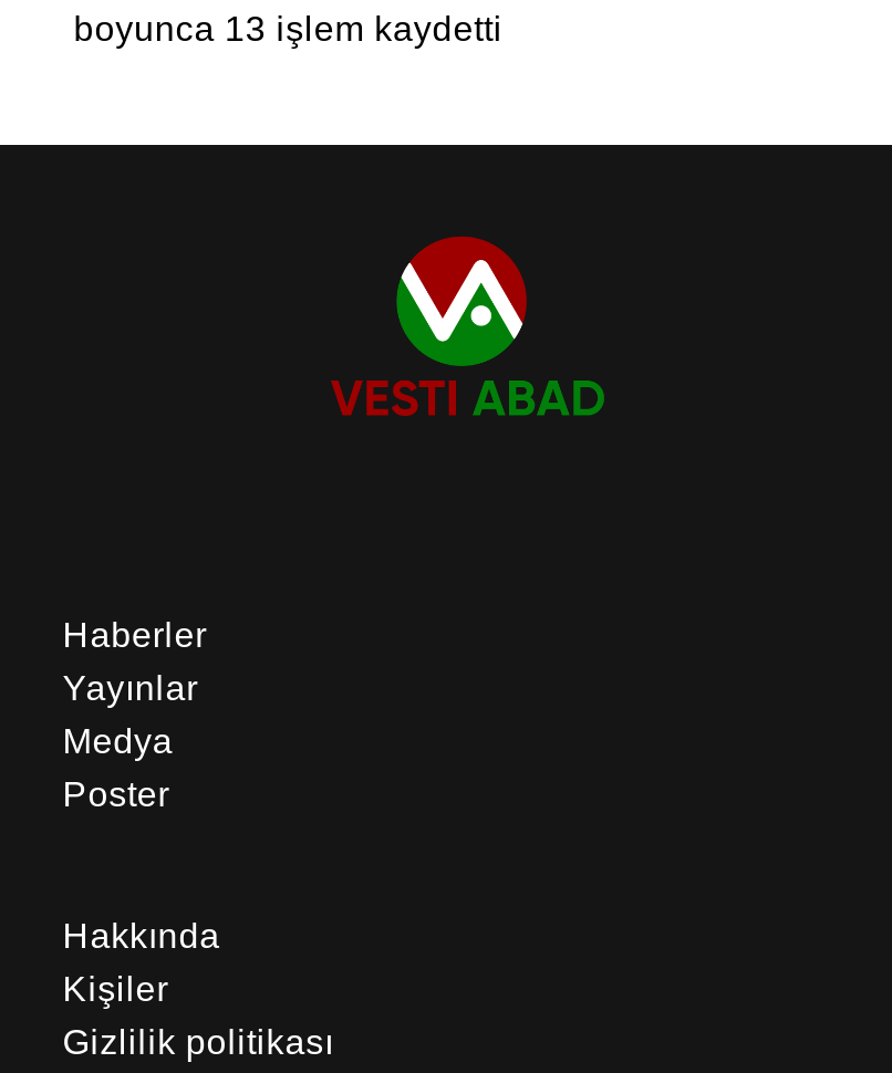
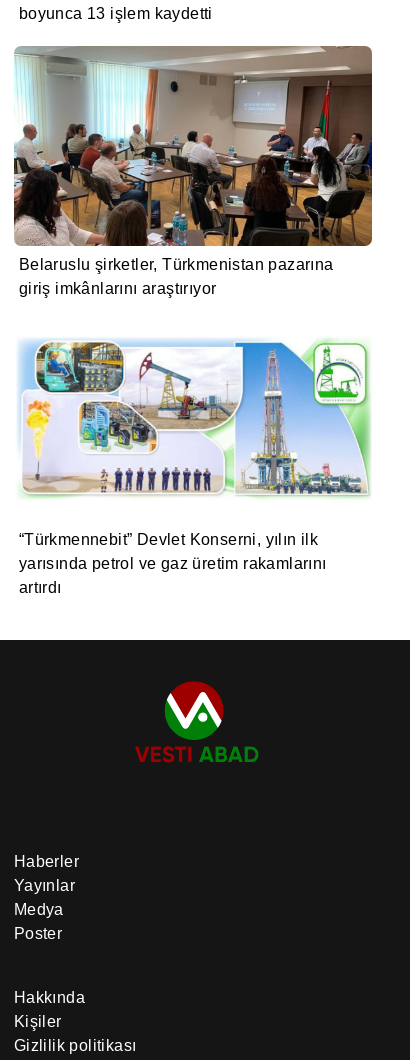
+ [image]
+ Belaruslu şirketler, Türkmenistan pazarına
+ giriş imkânlarını araştırıyor

+ [image]
+ “Türkmennebit” Devlet Konserni, yılın ilk
+ yarısında petrol ve gaz üretim rakamlarını
+ artırdı
